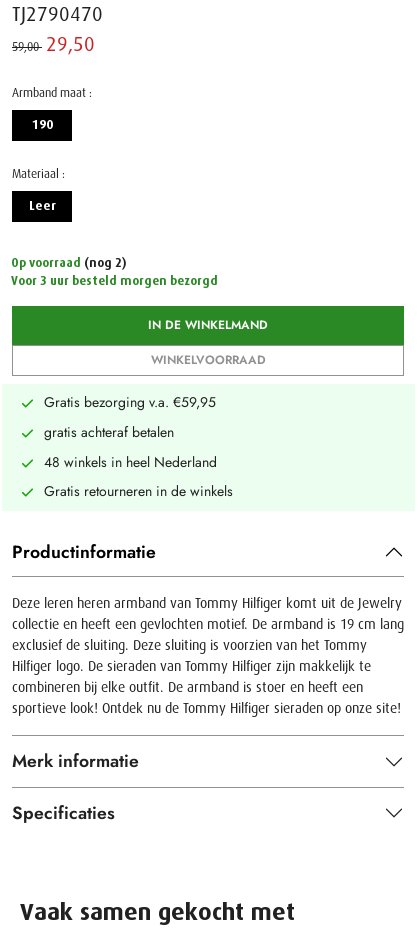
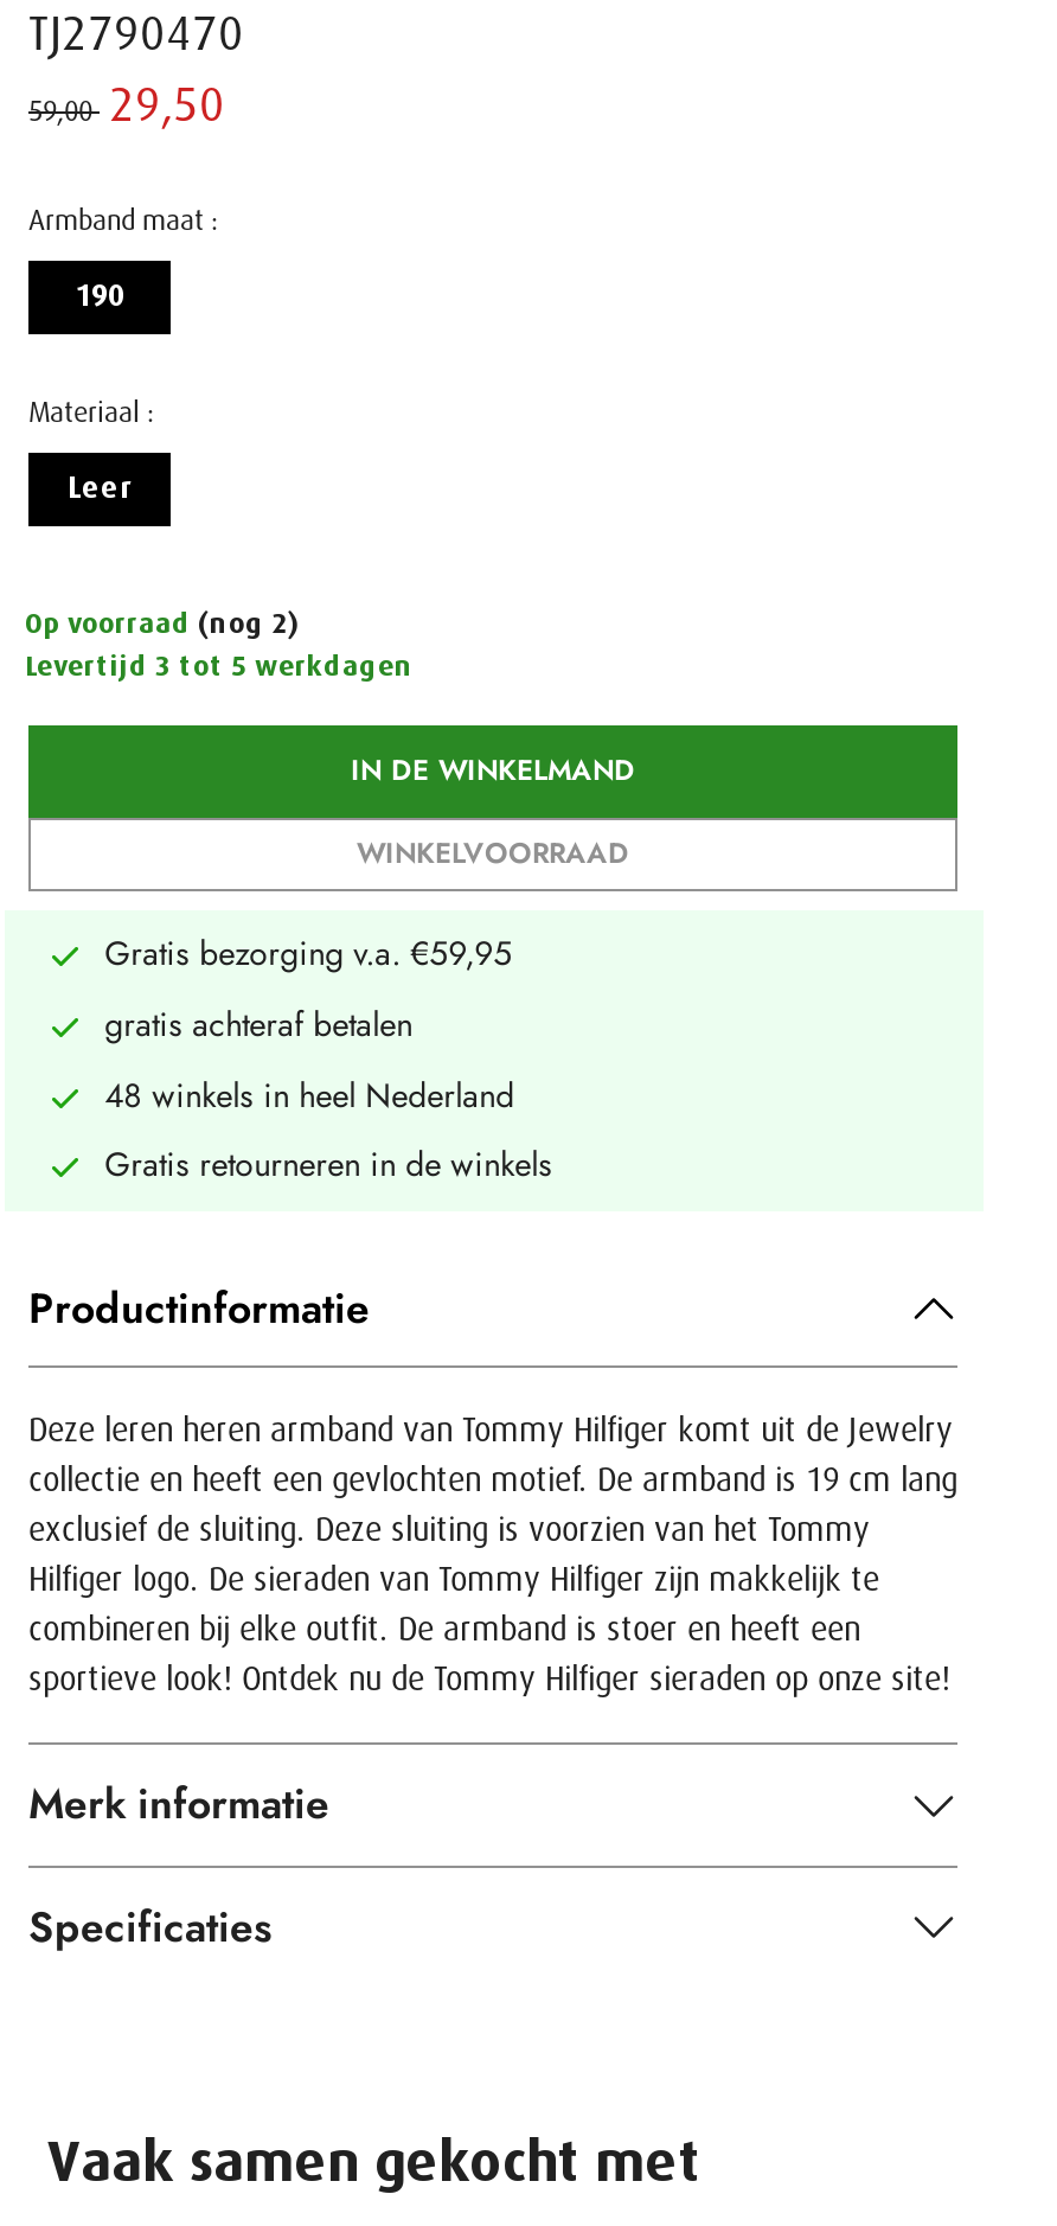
- Voor 3 uur besteld morgen bezorgd
+ Levertijd 3 tot 5 werkdagen
